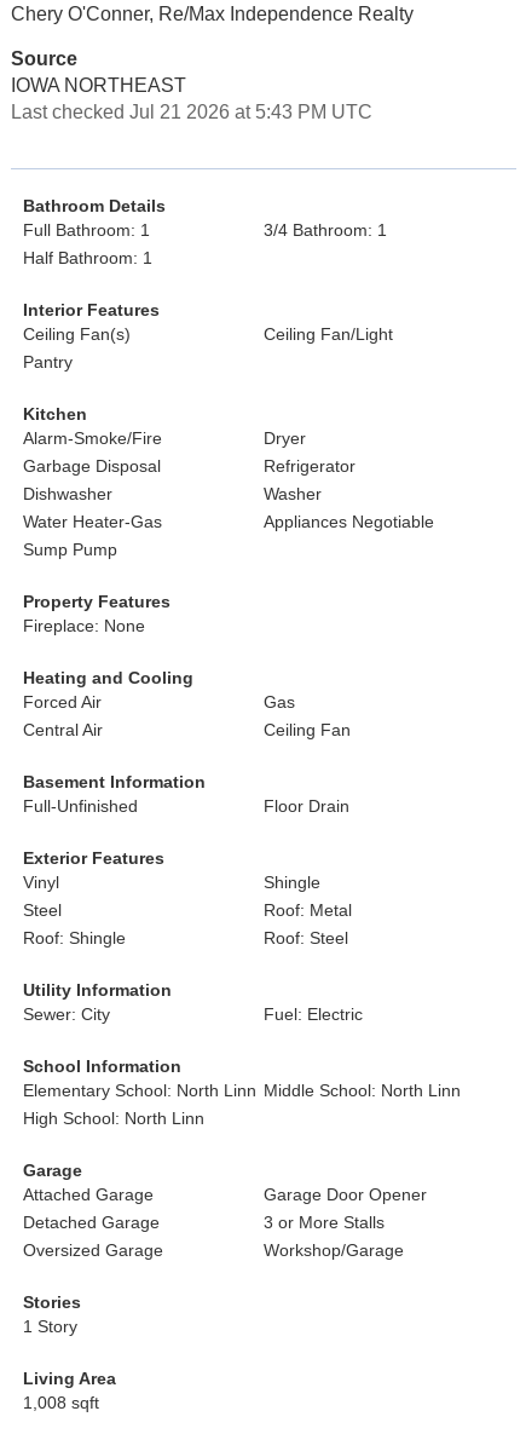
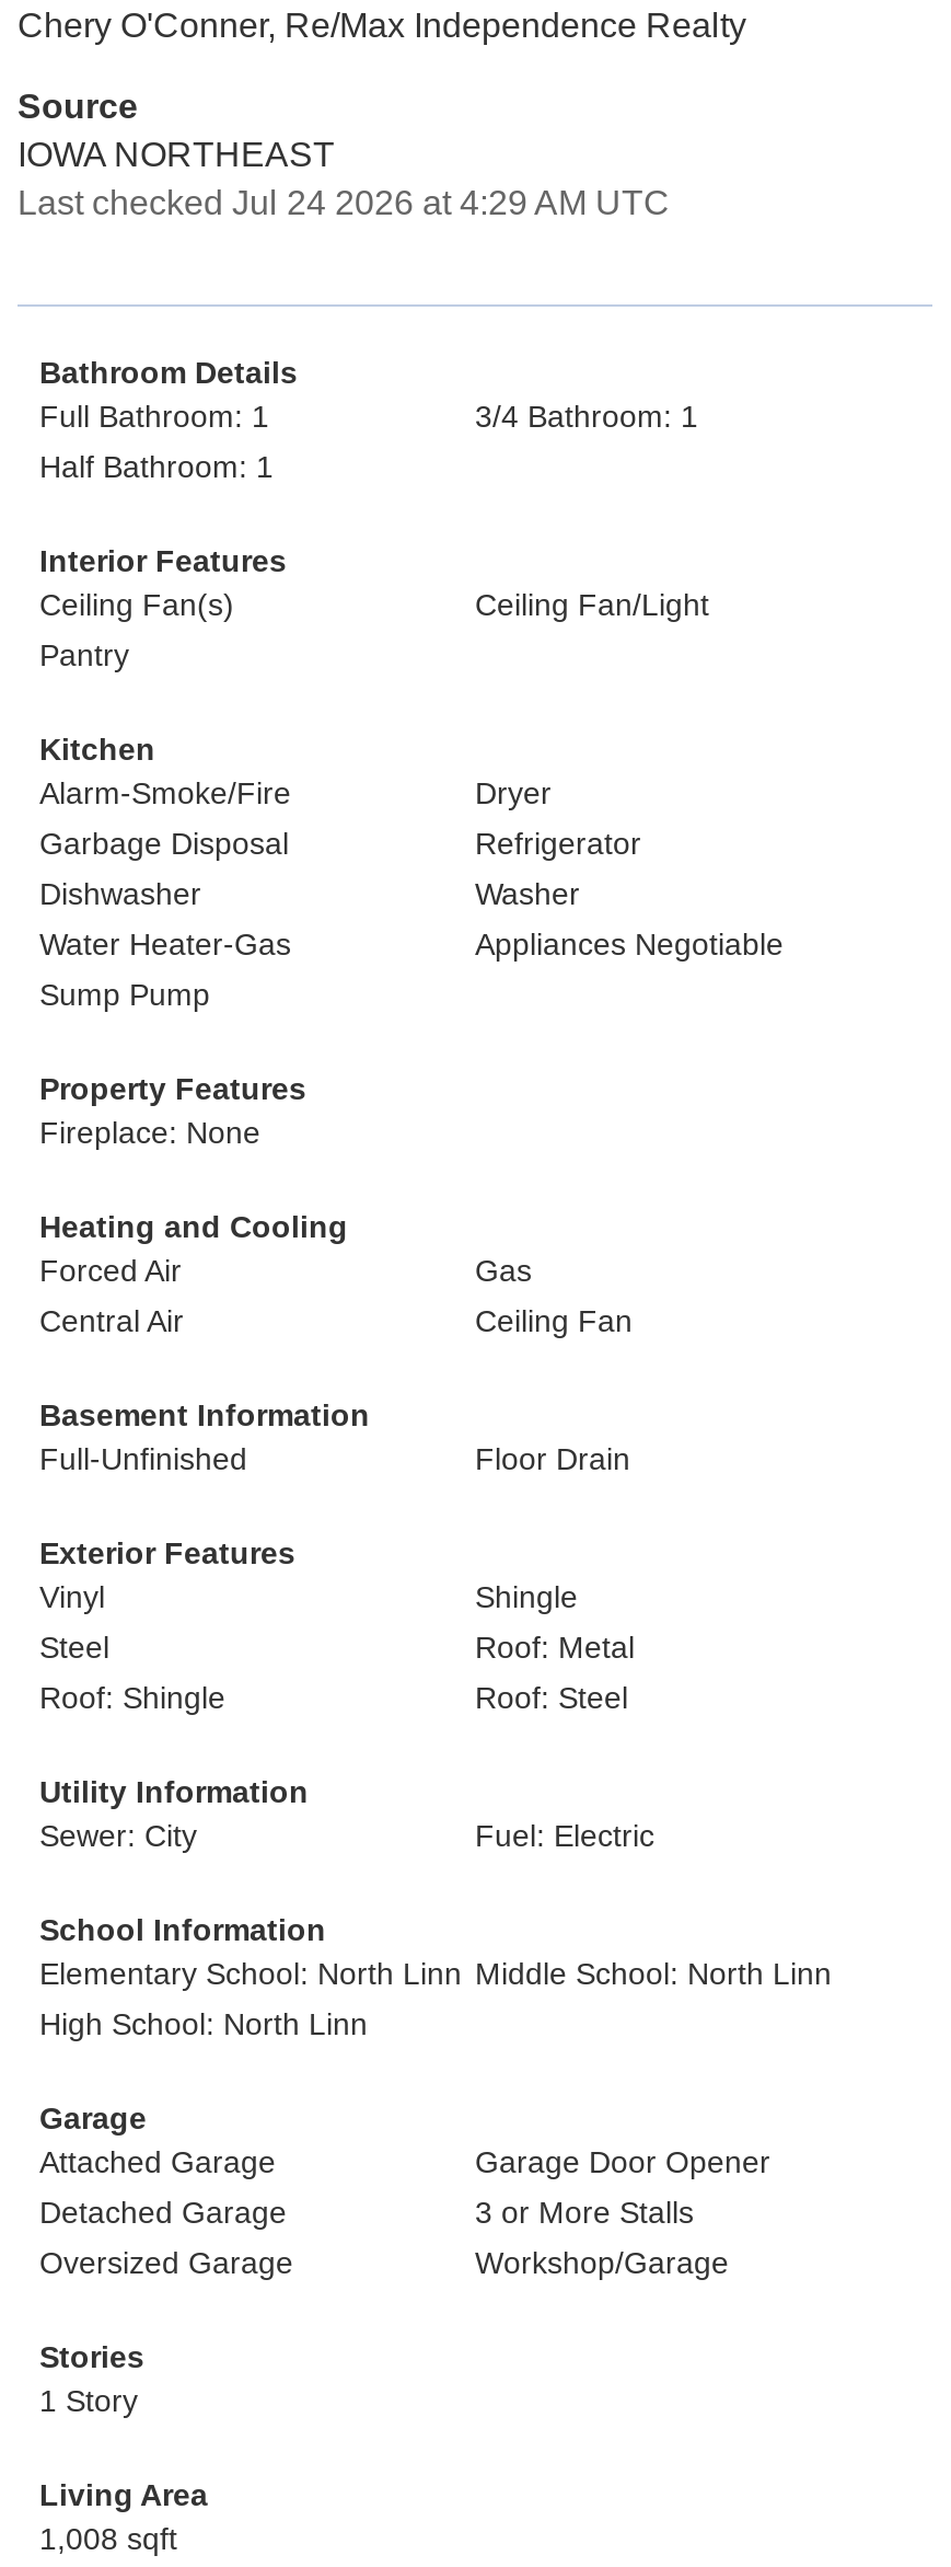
- Last checked Jul 21 2026 at 5:43 PM UTC
+ Last checked Jul 24 2026 at 4:29 AM UTC
